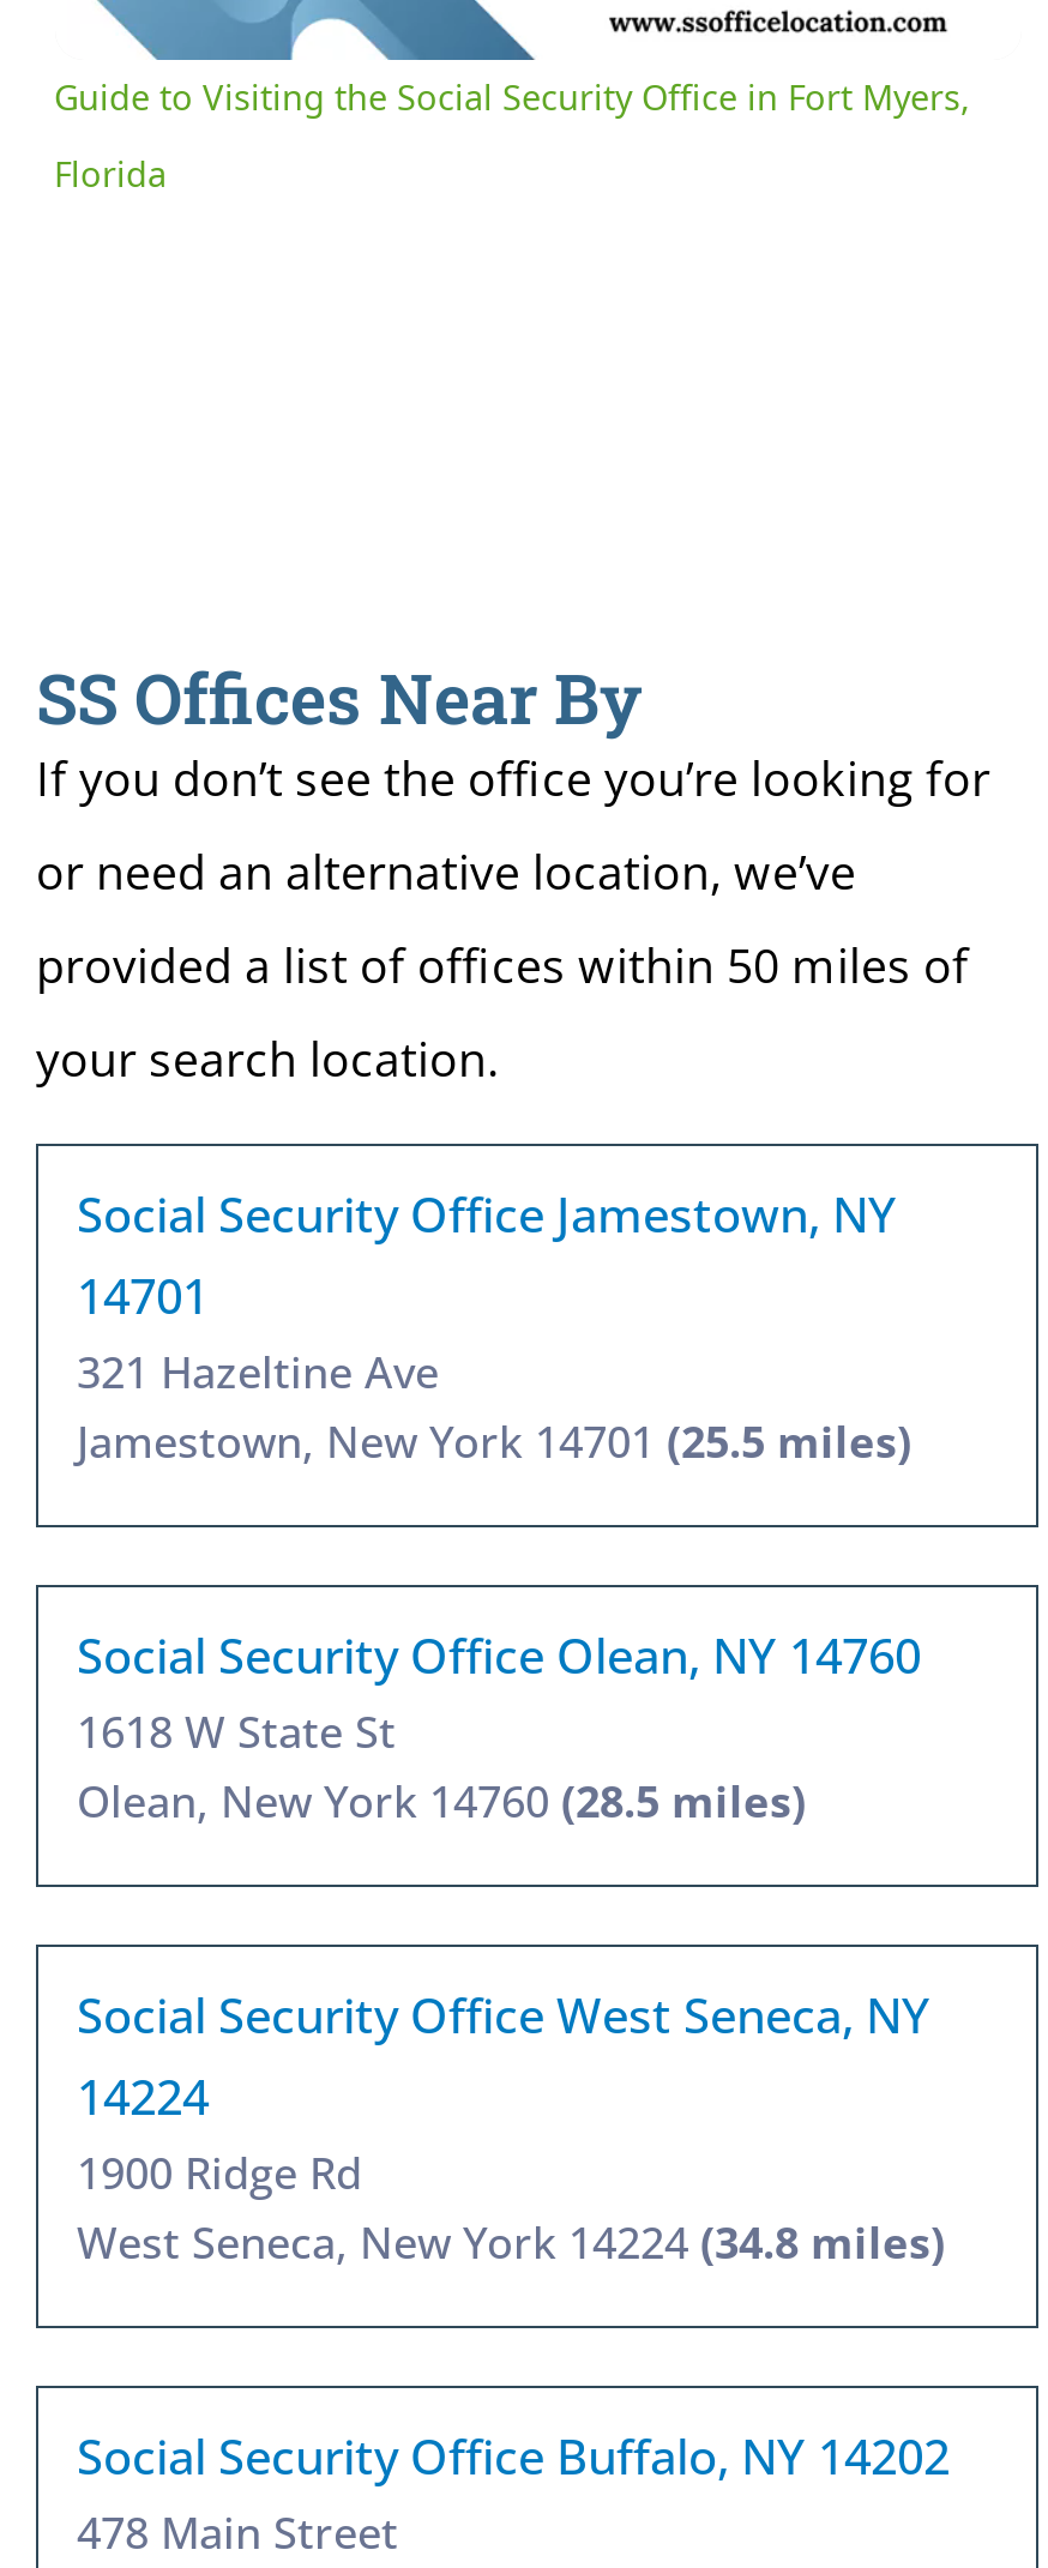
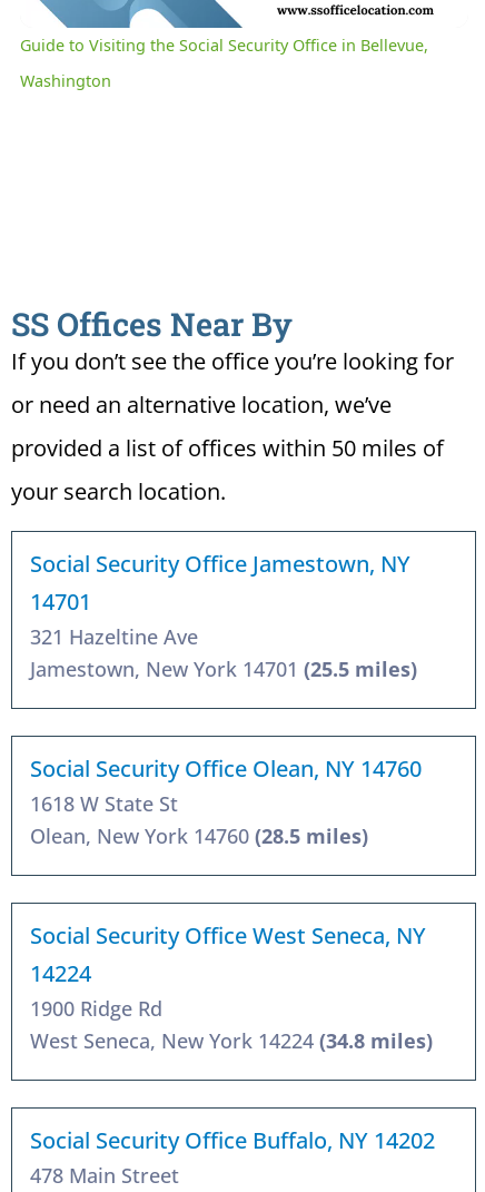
- Guide to Visiting the Social Security Office in Fort Myers,
+ Guide to Visiting the Social Security Office in Bellevue,

- Florida
+ Washington
